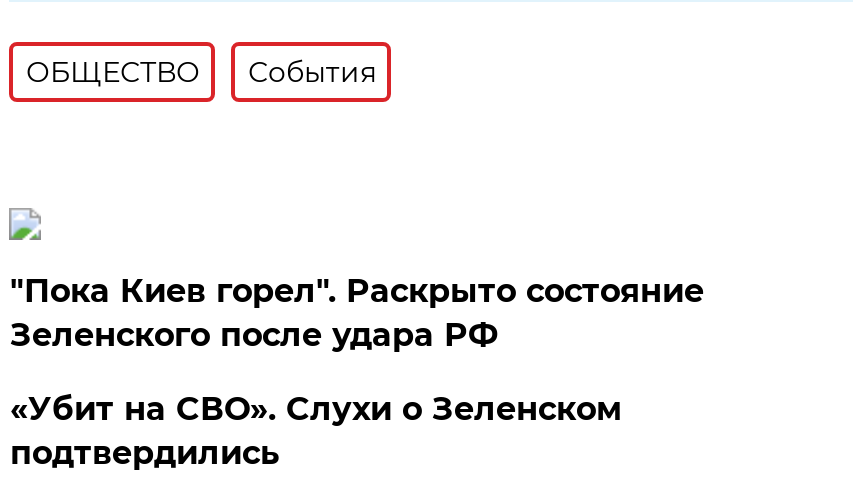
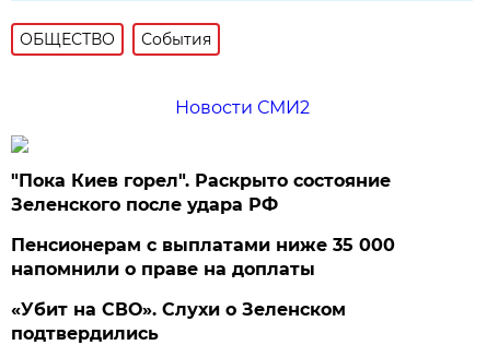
+ Новости СМИ2

+ Пенсионерам с выплатами ниже 35 000
+ напомнили о праве на доплаты
